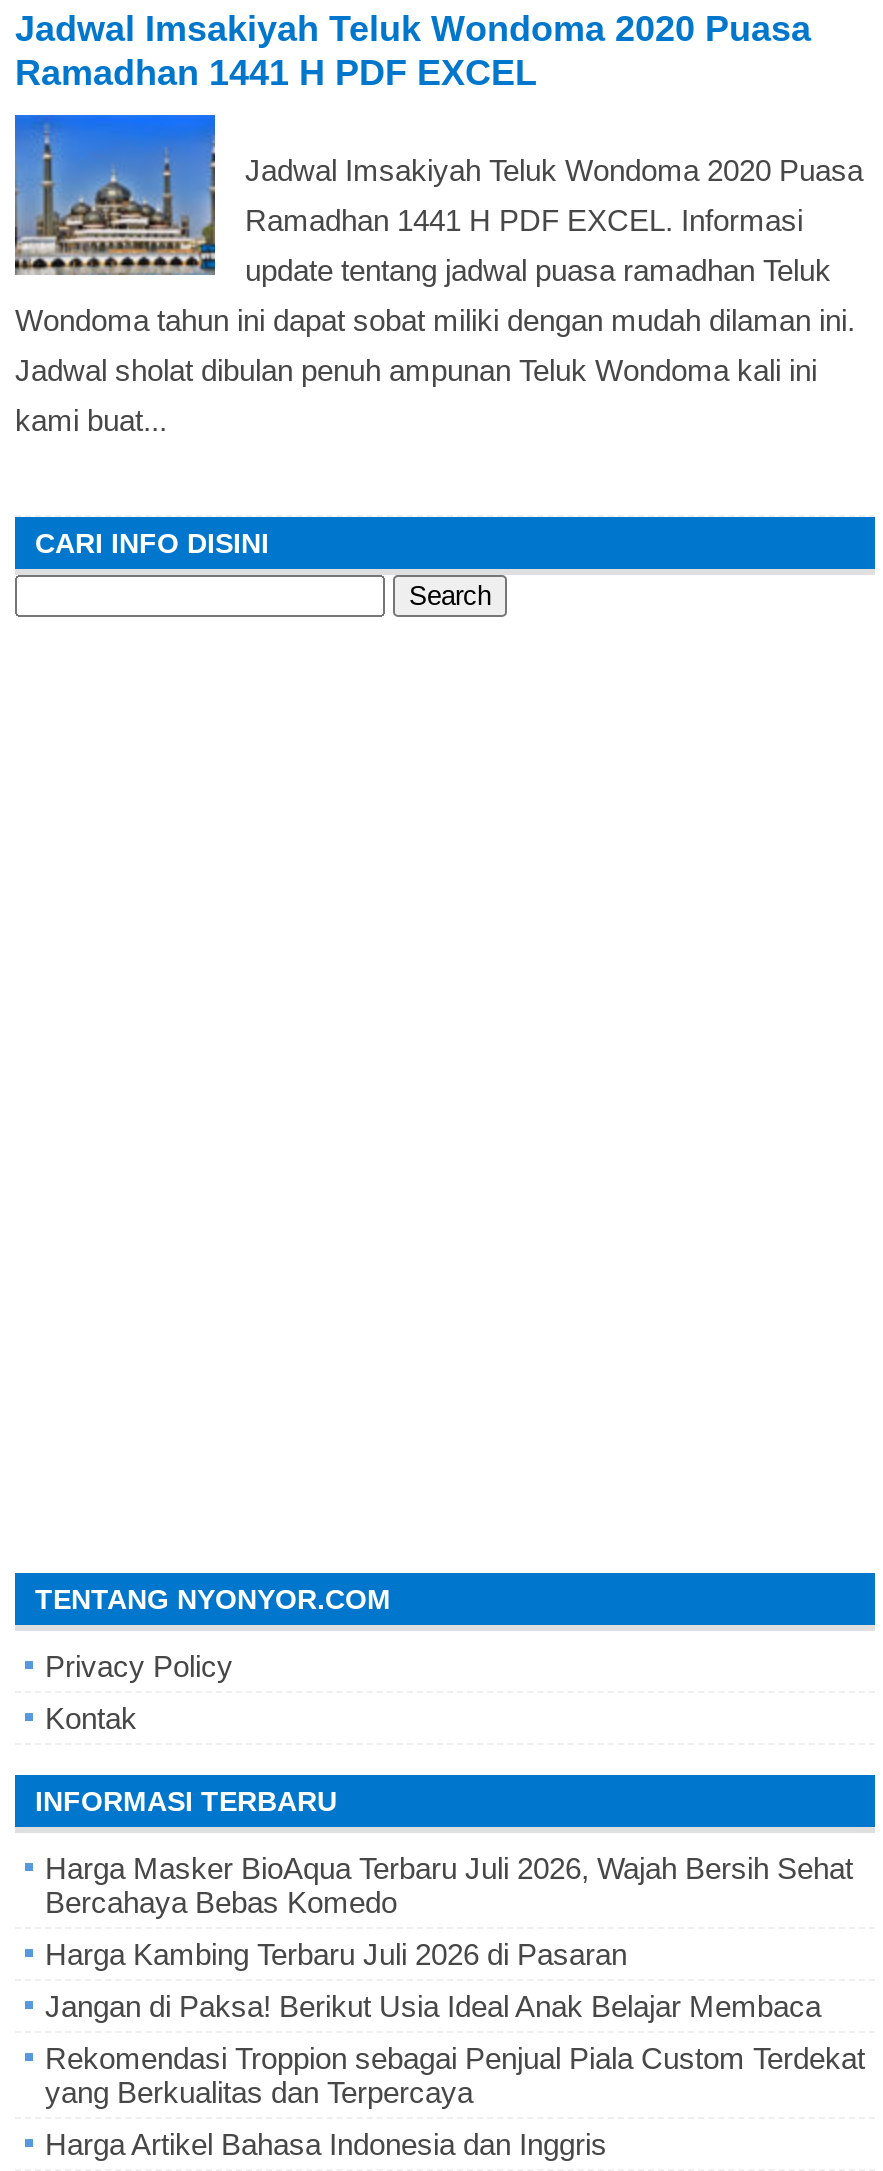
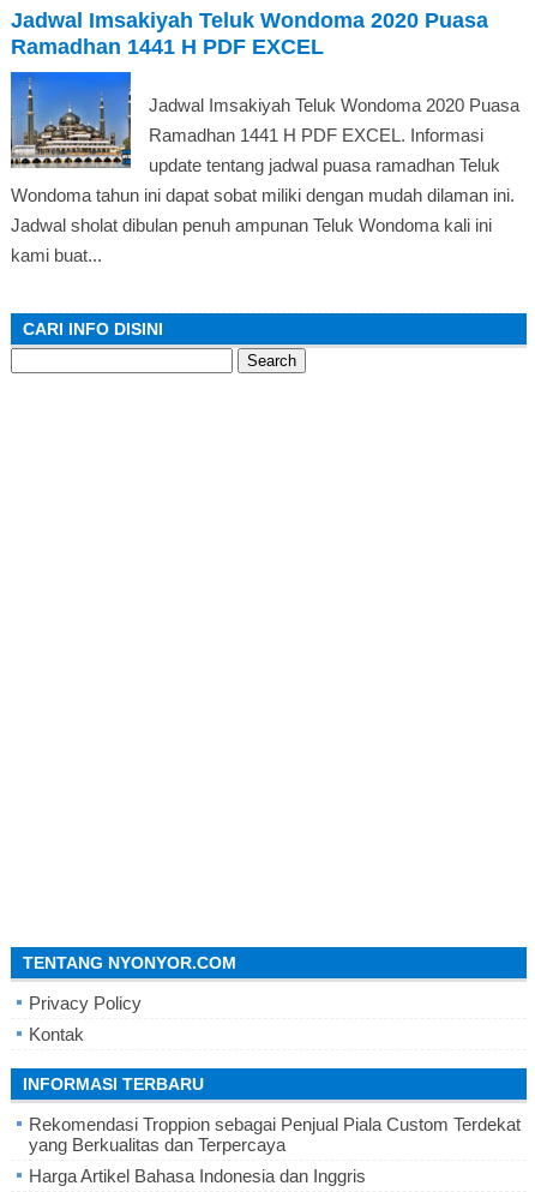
- Harga Masker BioAqua Terbaru Juli 2026, Wajah Bersih Sehat
- Bercahaya Bebas Komedo
- Harga Kambing Terbaru Juli 2026 di Pasaran
- Jangan di Paksa! Berikut Usia Ideal Anak Belajar Membaca
